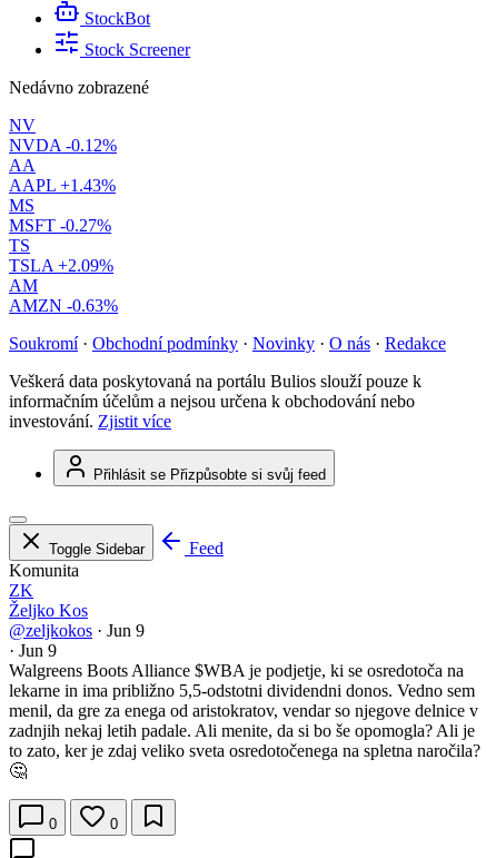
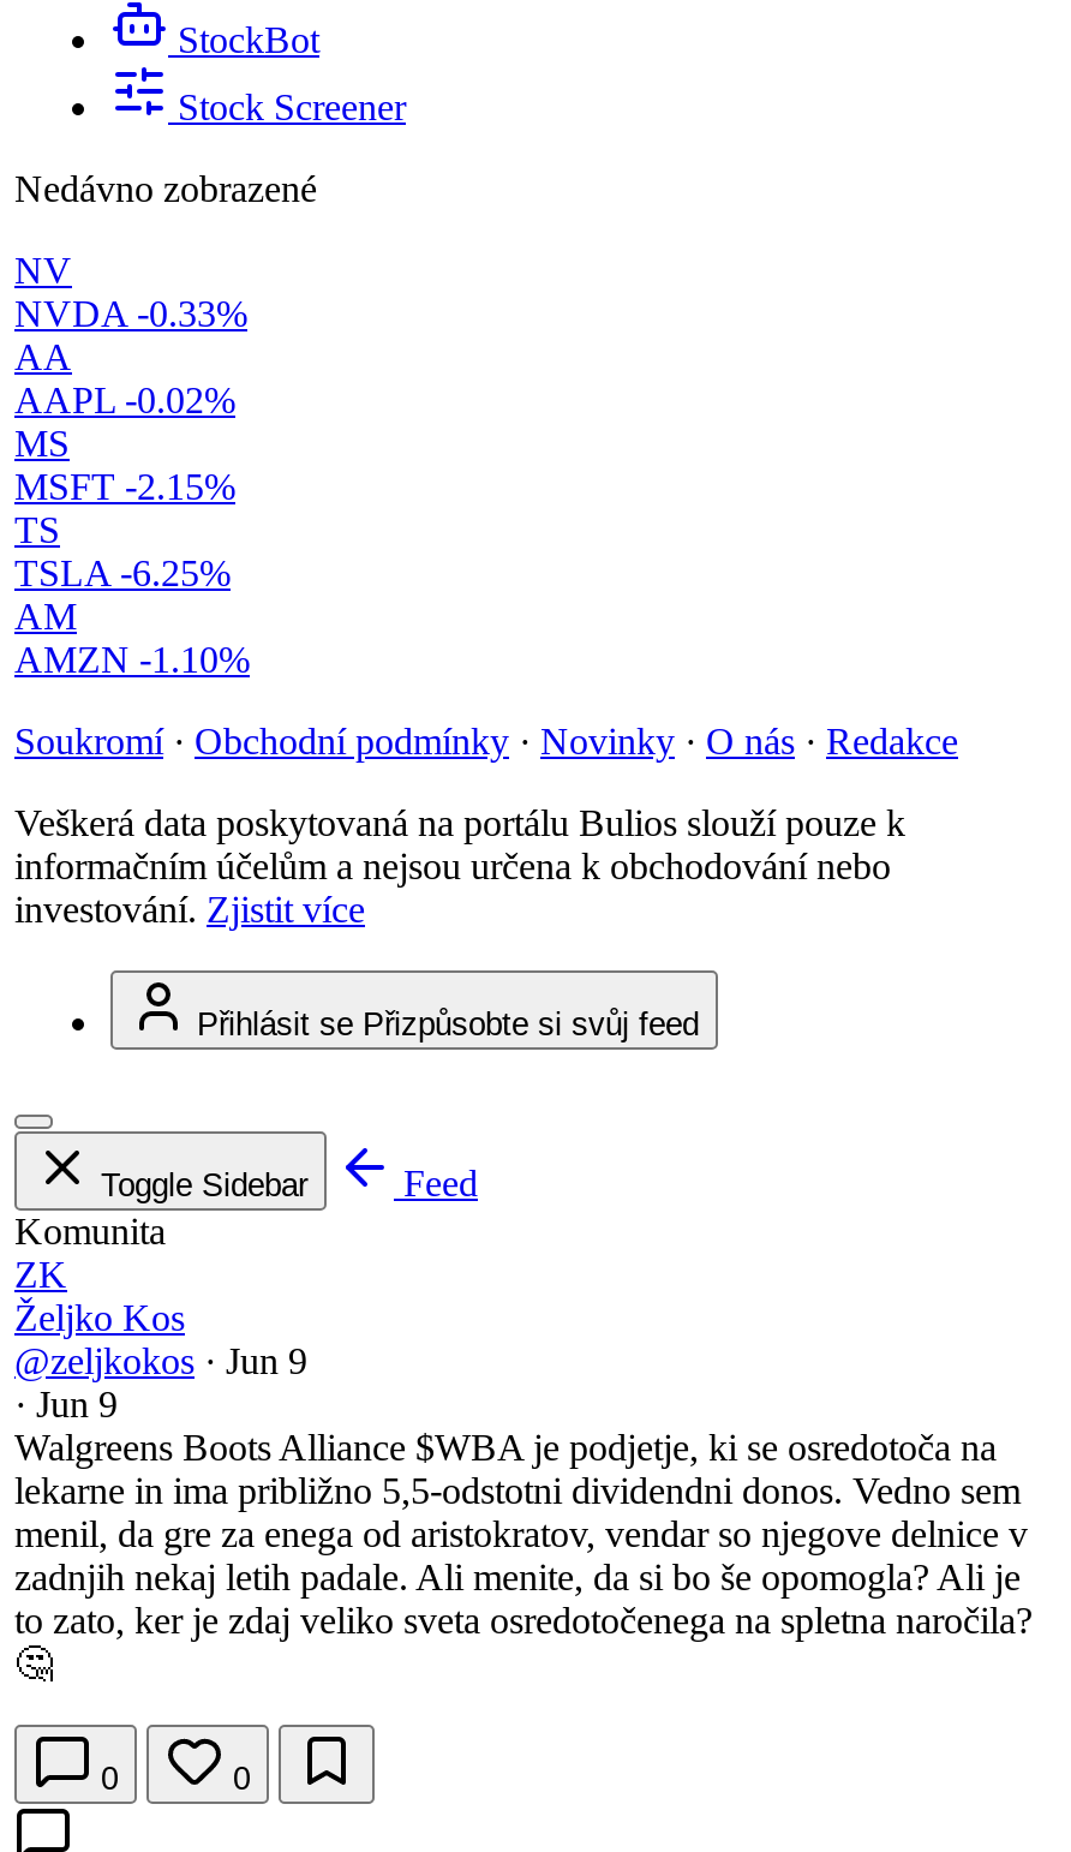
- NVDA -0.12%
+ NVDA -0.33%

- AAPL +1.43%
+ AAPL -0.02%

- MSFT -0.27%
+ MSFT -2.15%

- TSLA +2.09%
+ TSLA -6.25%

- AMZN -0.63%
+ AMZN -1.10%
